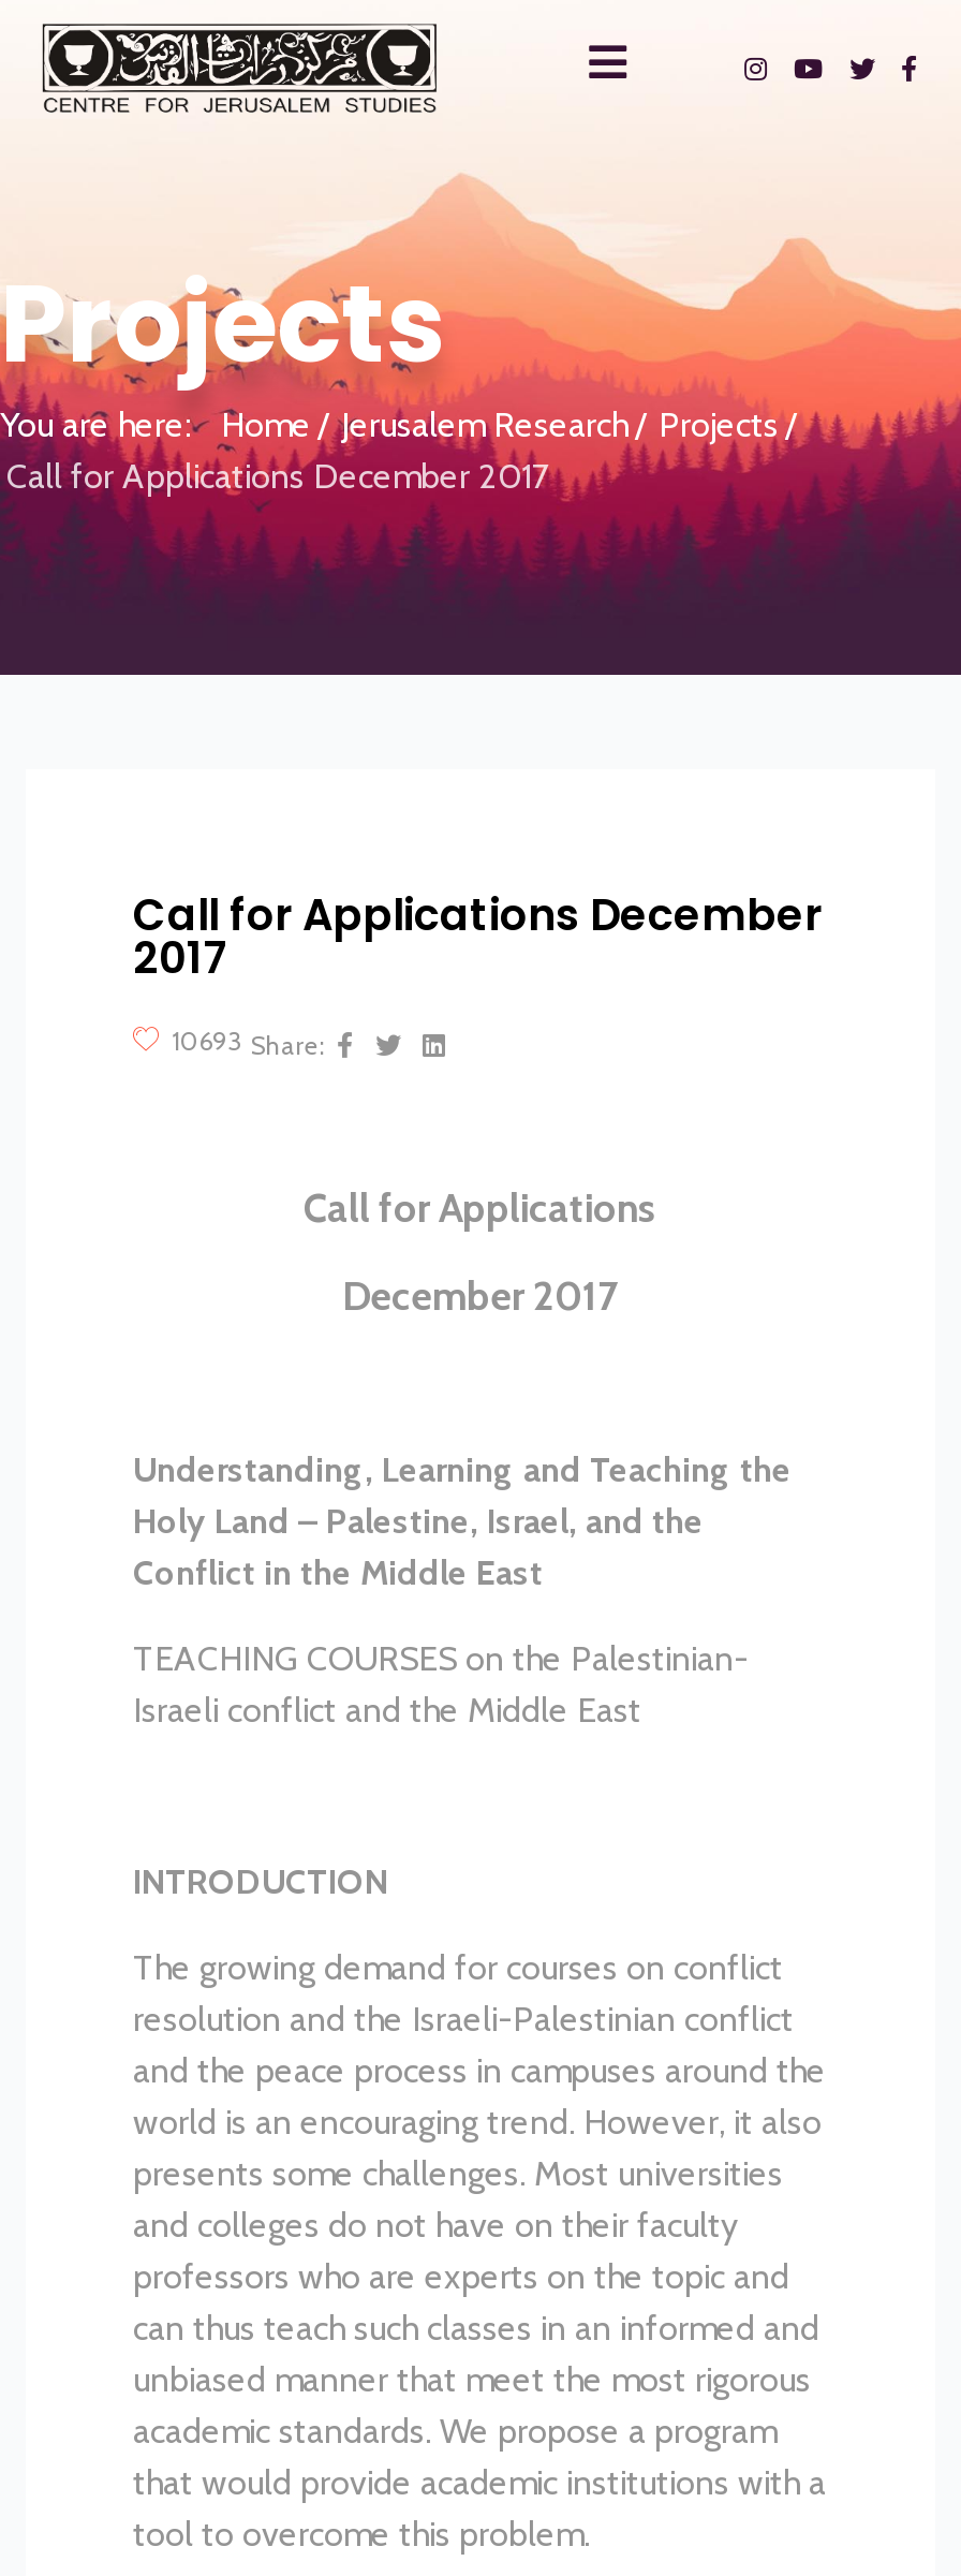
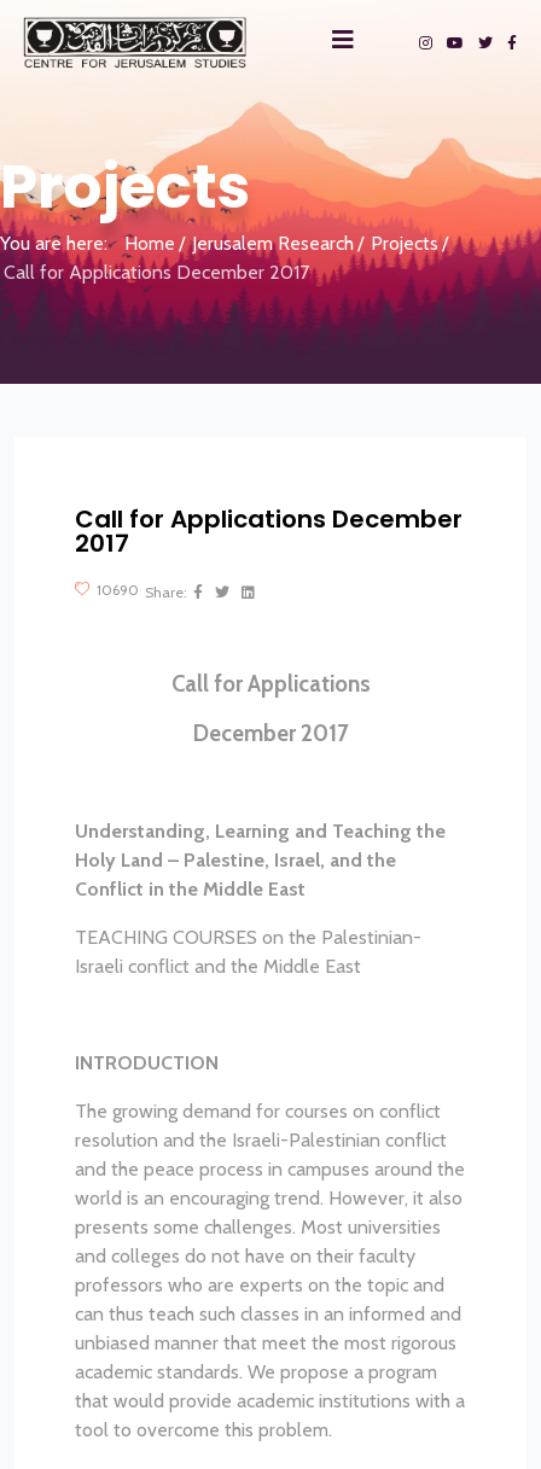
- 10693 Share:
+ 10690 Share:
